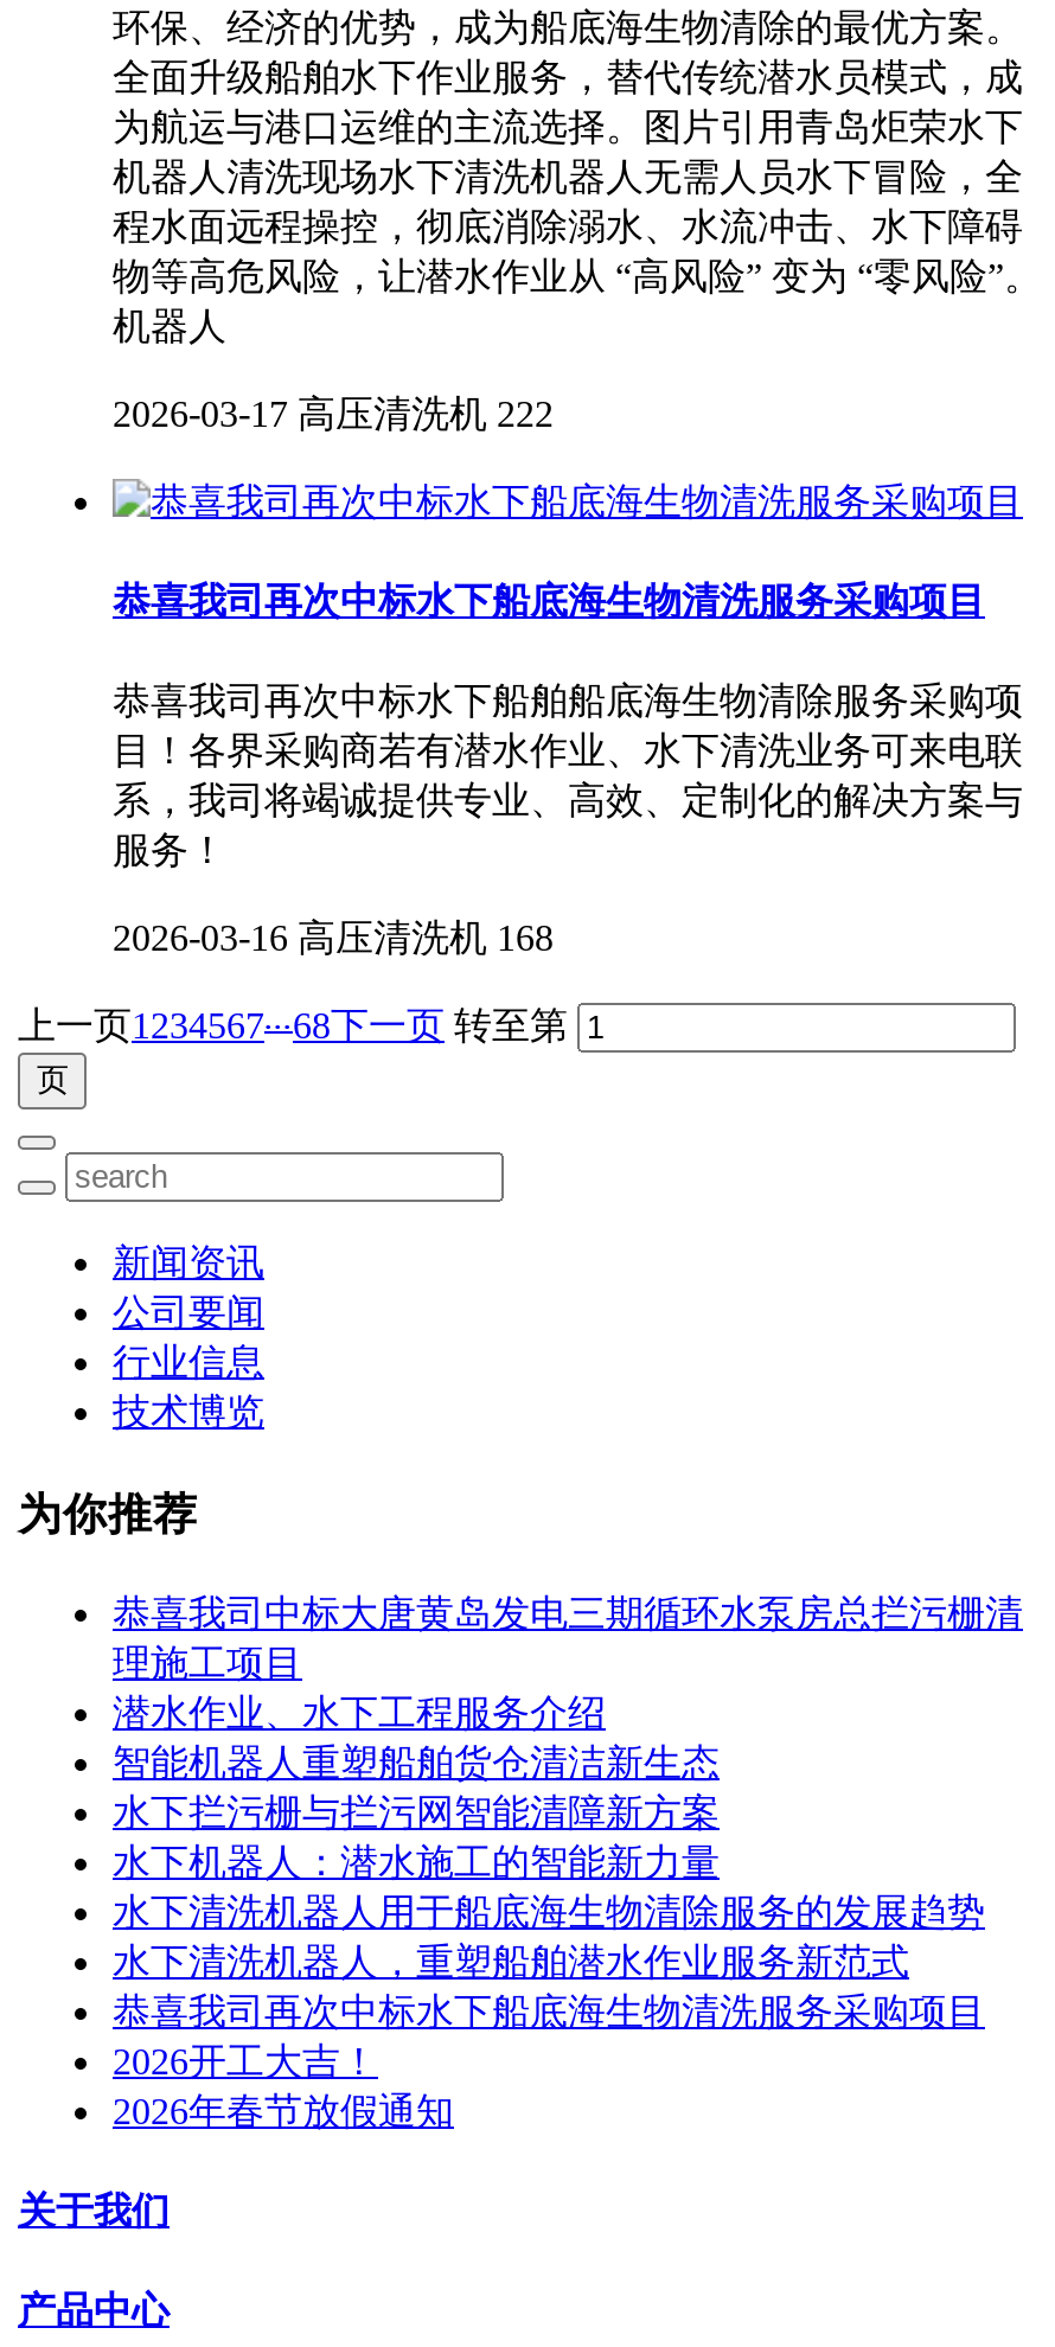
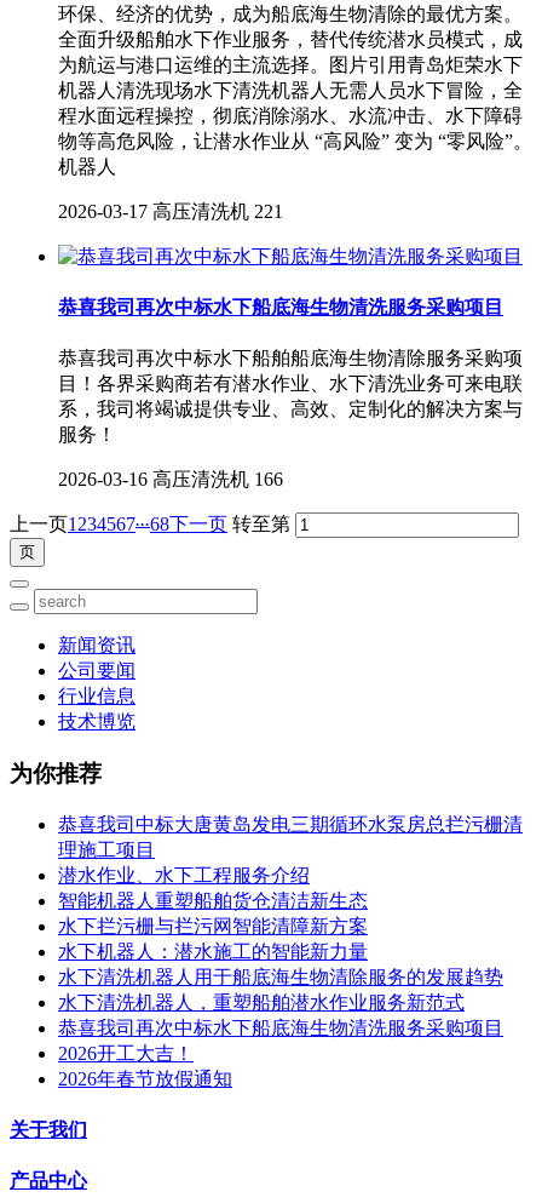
- 2026-03-17 高压清洗机 222
+ 2026-03-17 高压清洗机 221

- 2026-03-16 高压清洗机 168
+ 2026-03-16 高压清洗机 166
